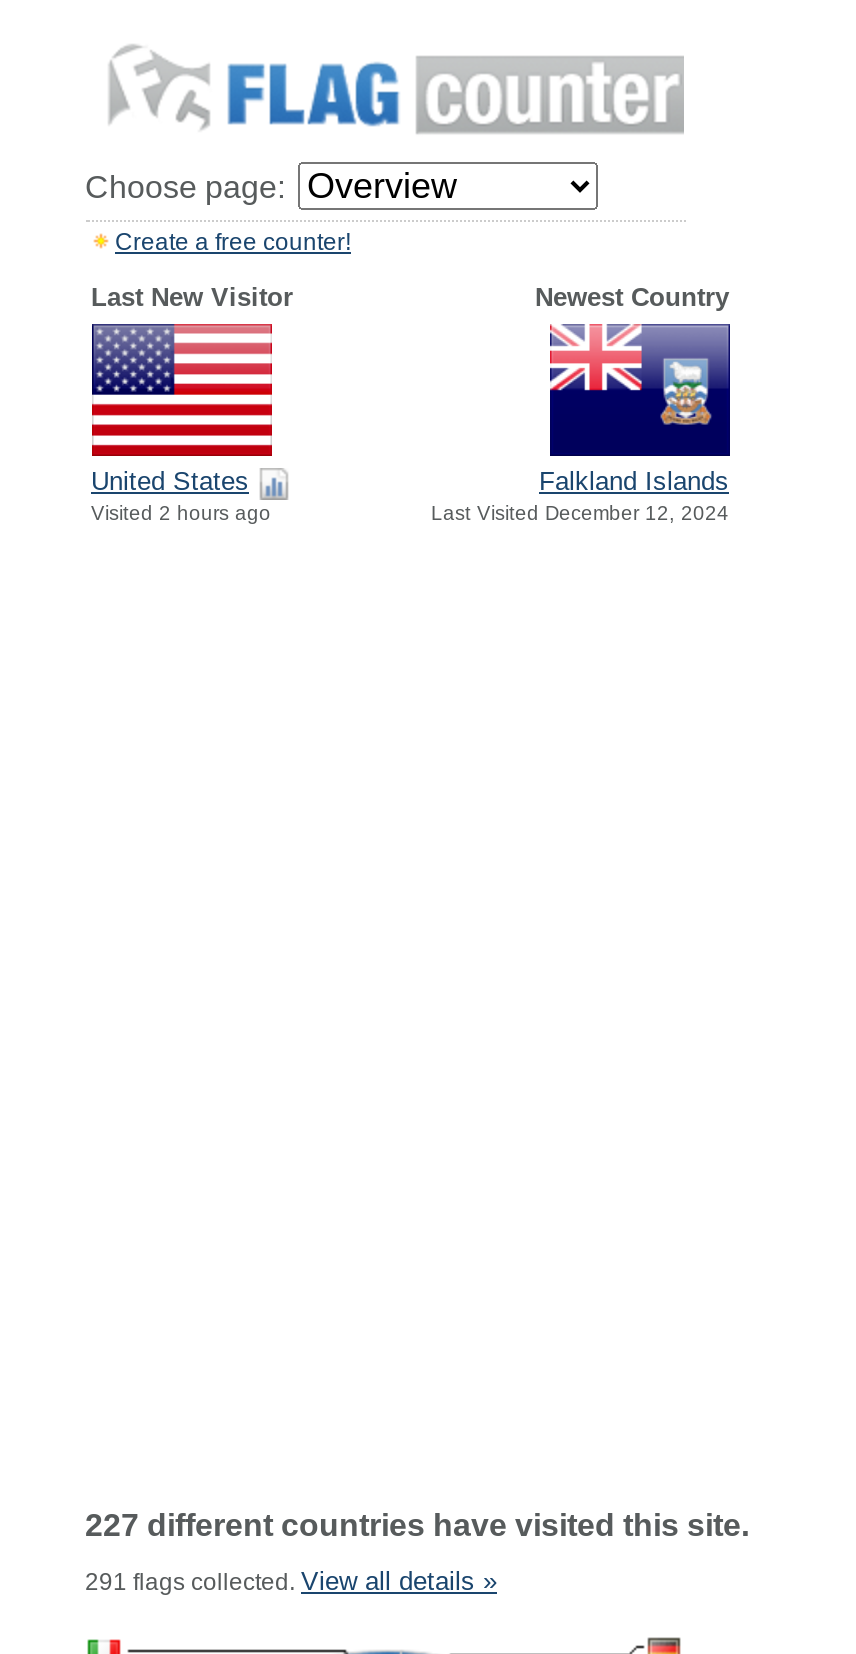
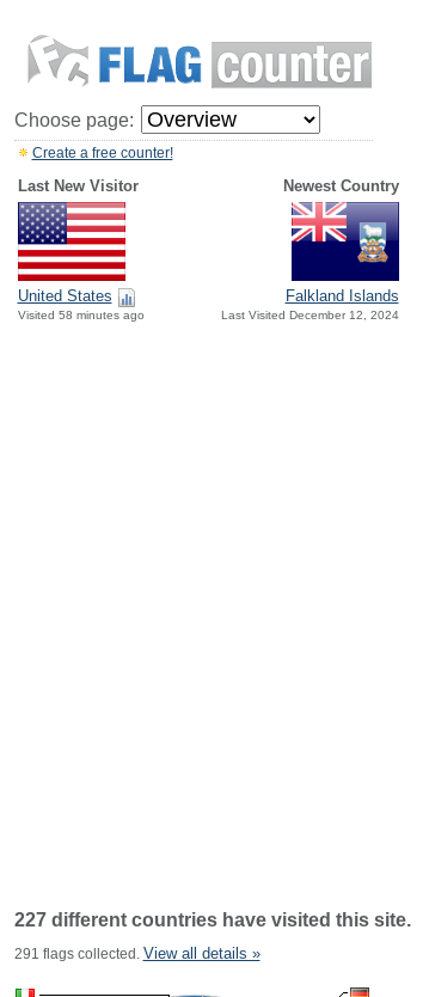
- Visited 2 hours ago
+ Visited 58 minutes ago
